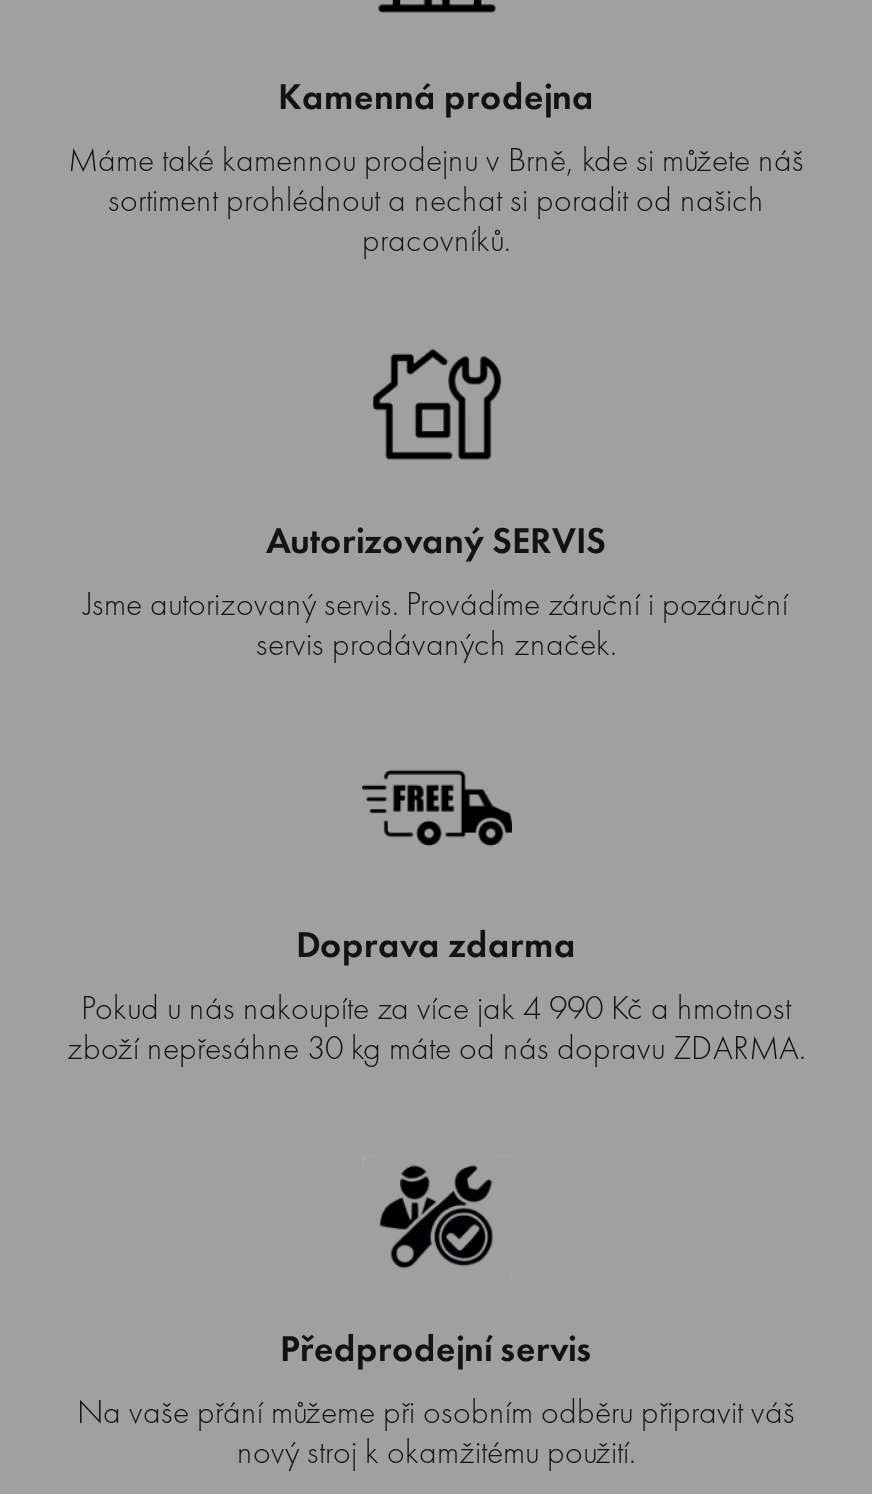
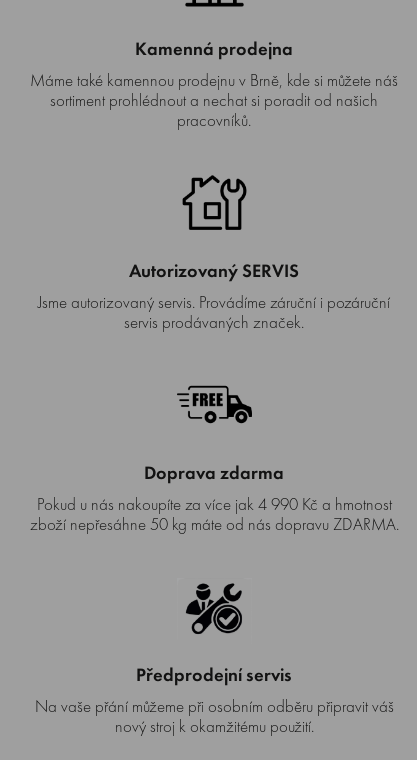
- zboží nepřesáhne 30 kg máte od nás dopravu ZDARMA.
+ zboží nepřesáhne 50 kg máte od nás dopravu ZDARMA.
